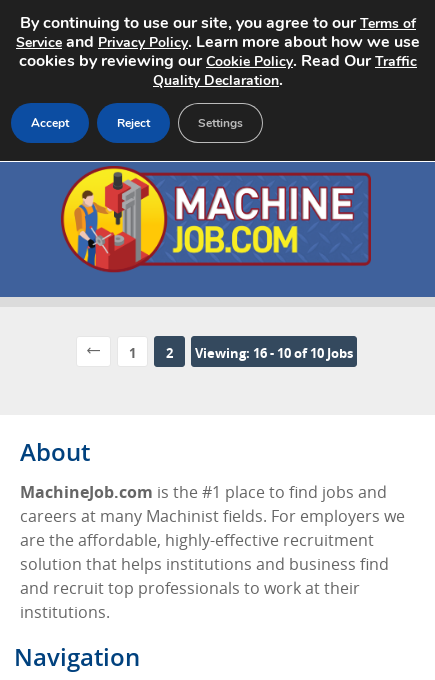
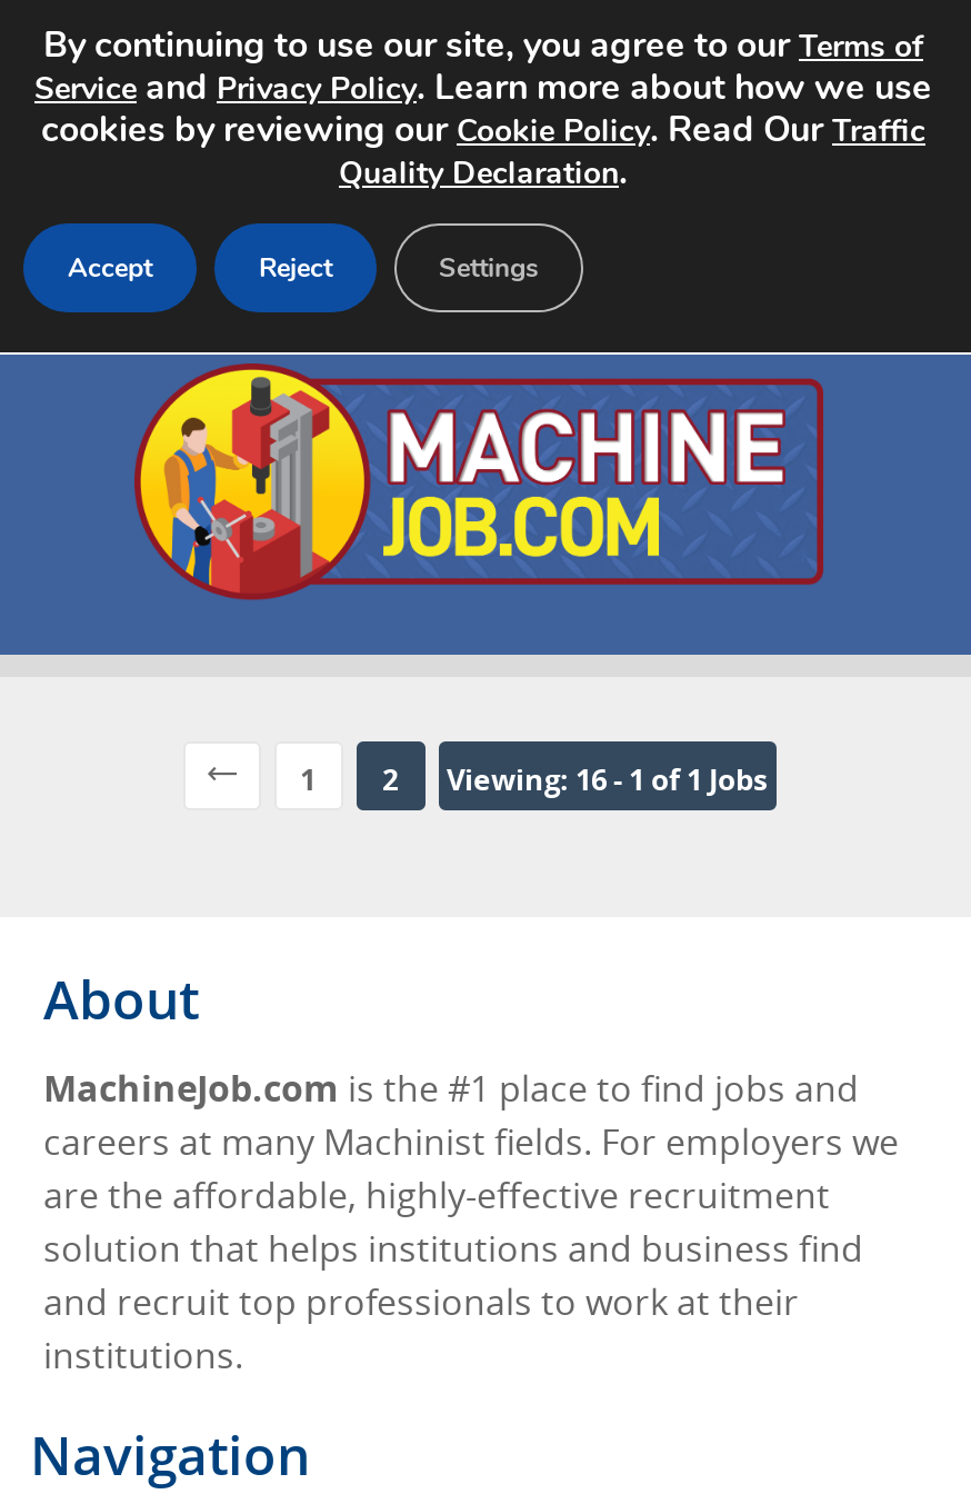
- Viewing: 16 - 10 of 10 Jobs
+ Viewing: 16 - 1 of 1 Jobs
